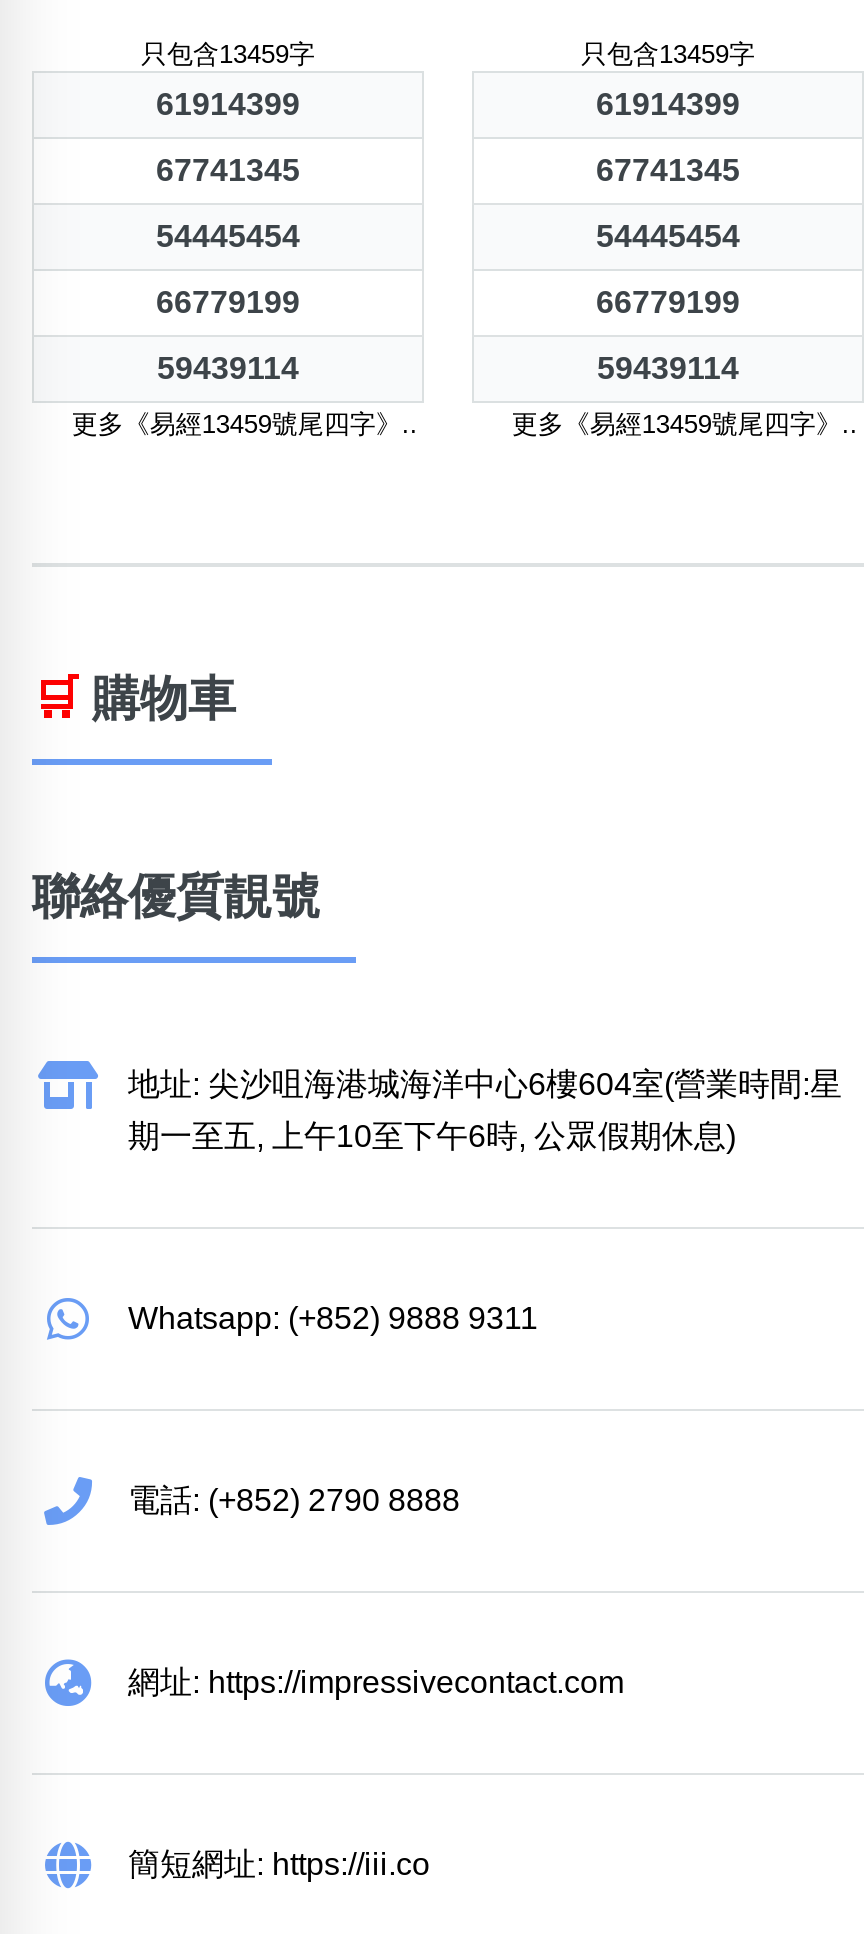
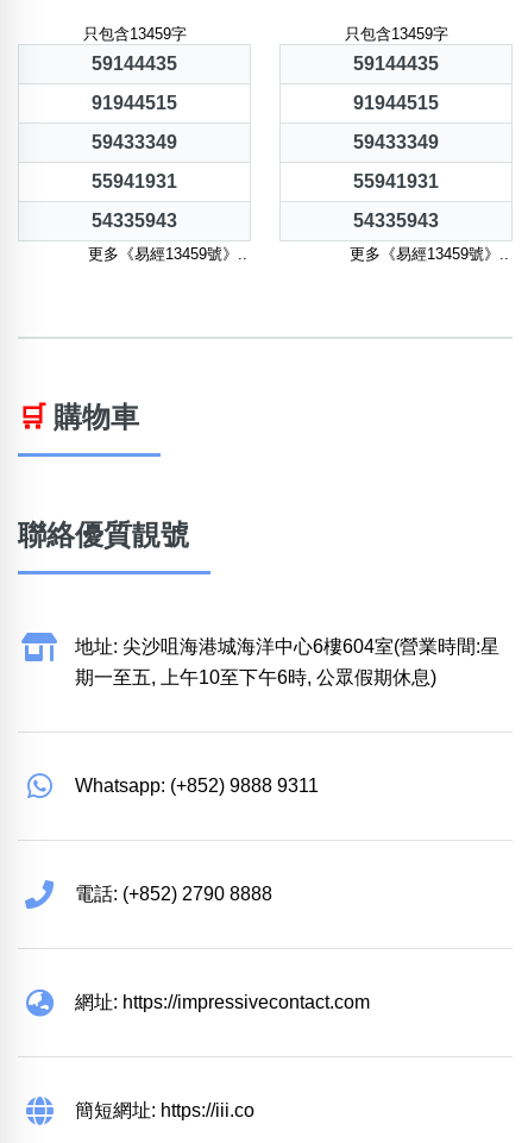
- 61914399
+ 59144435

- 61914399
+ 59144435

- 67741345
+ 91944515

- 67741345
+ 91944515

- 54445454
+ 59433349

- 54445454
+ 59433349

- 66779199
+ 55941931

- 66779199
+ 55941931

- 59439114
+ 54335943

- 59439114
+ 54335943

- 更多《易經13459號尾四字》..
+ 更多《易經13459號》..

- 更多《易經13459號尾四字》..
+ 更多《易經13459號》..
